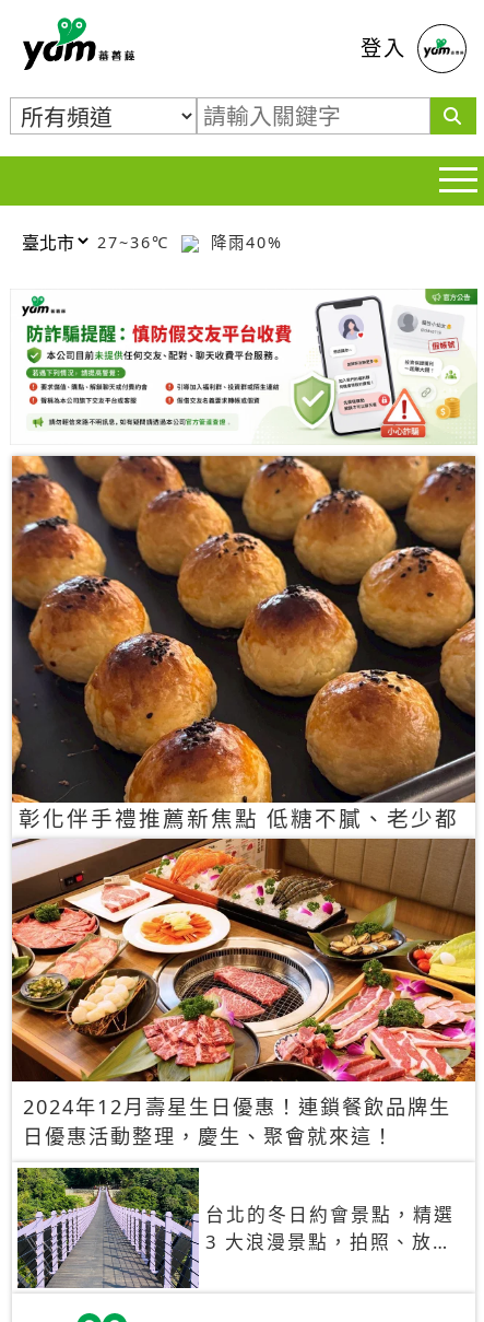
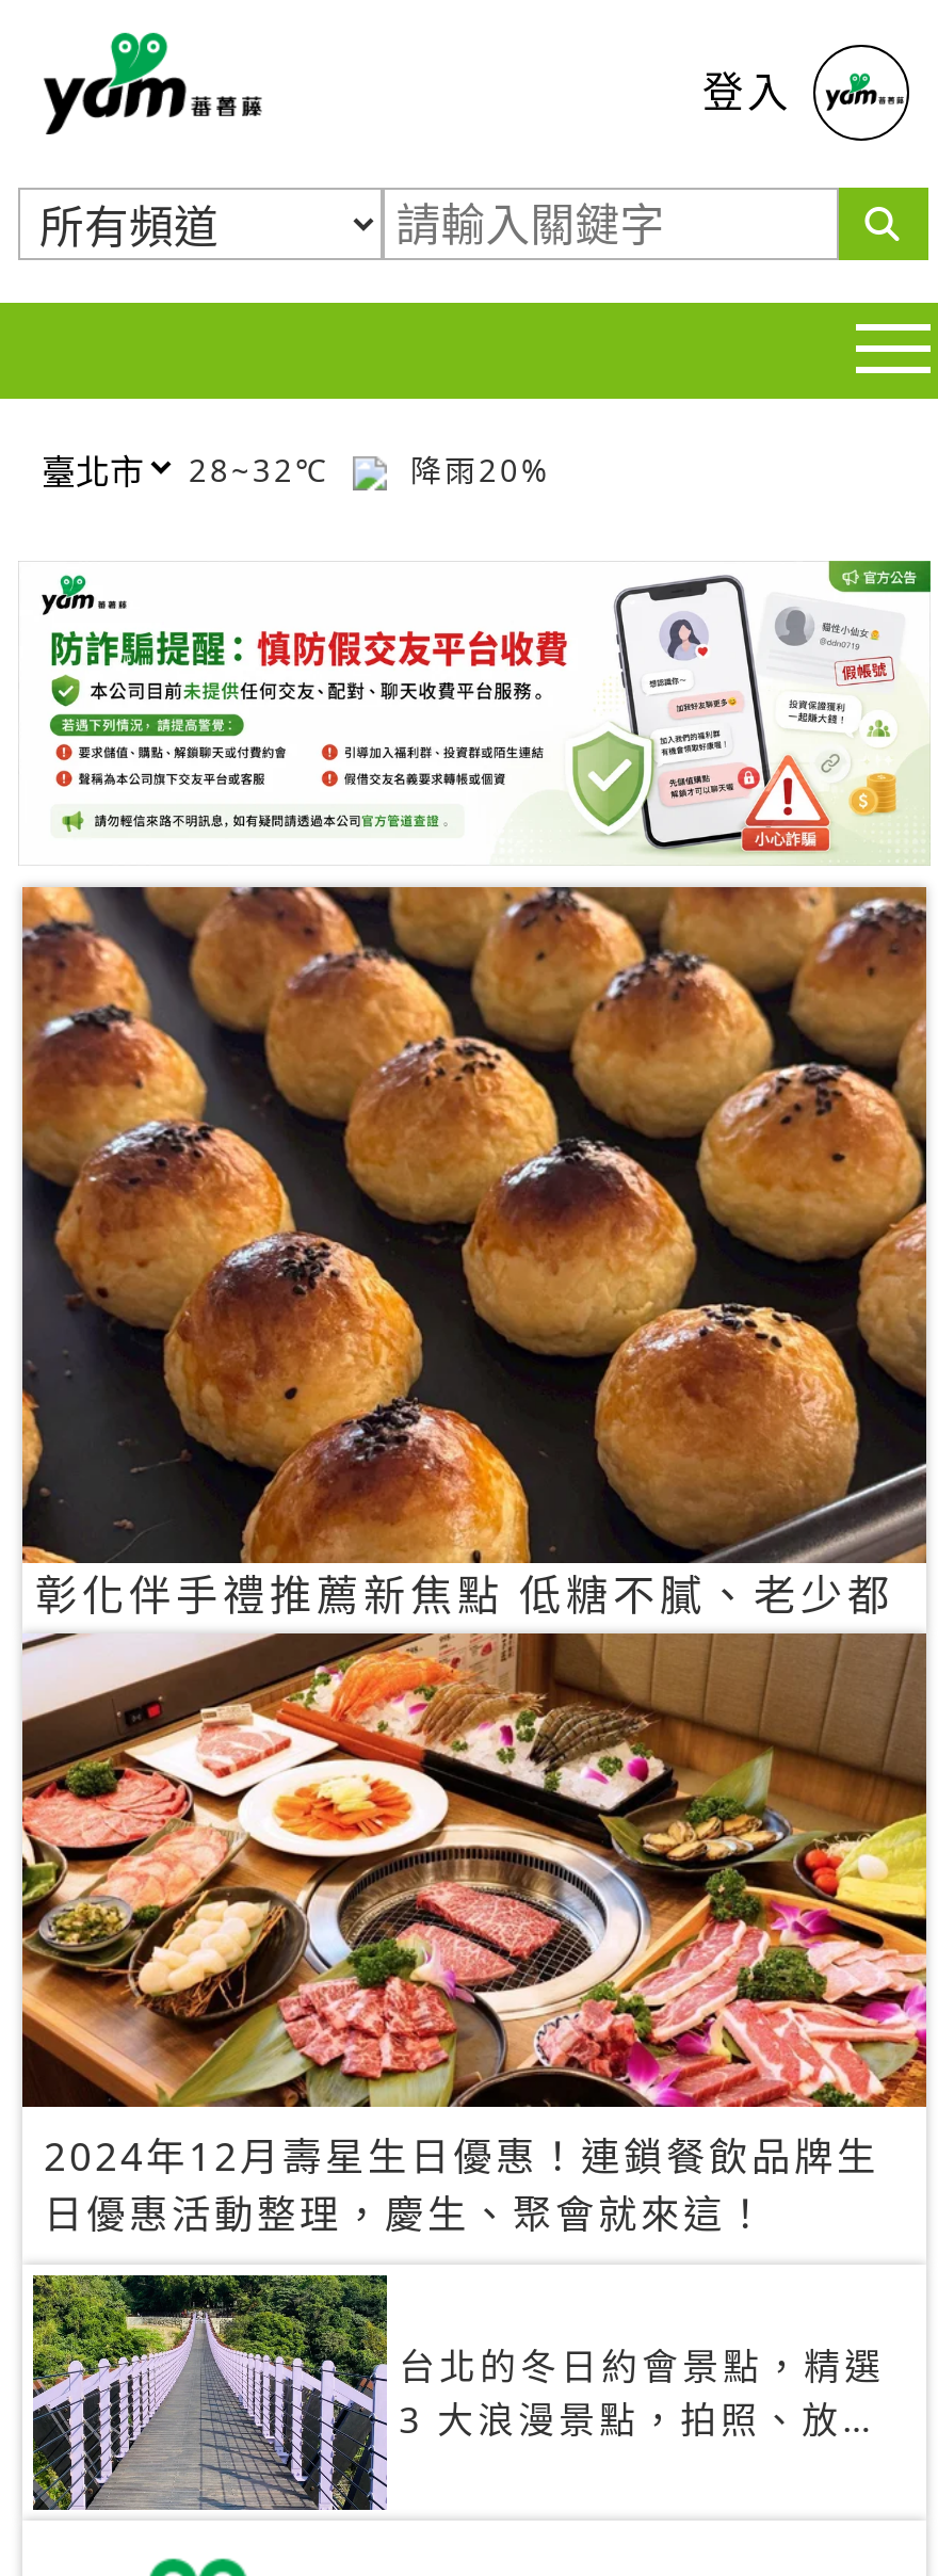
- 27~36℃
+ 28~32℃

- 降雨40%
+ 降雨20%
